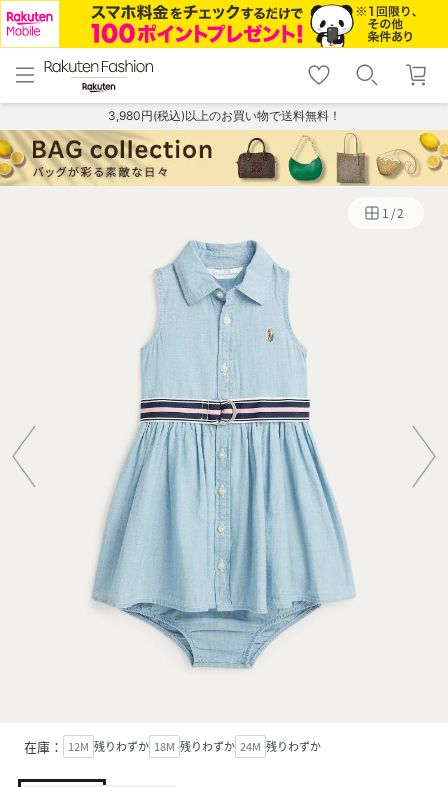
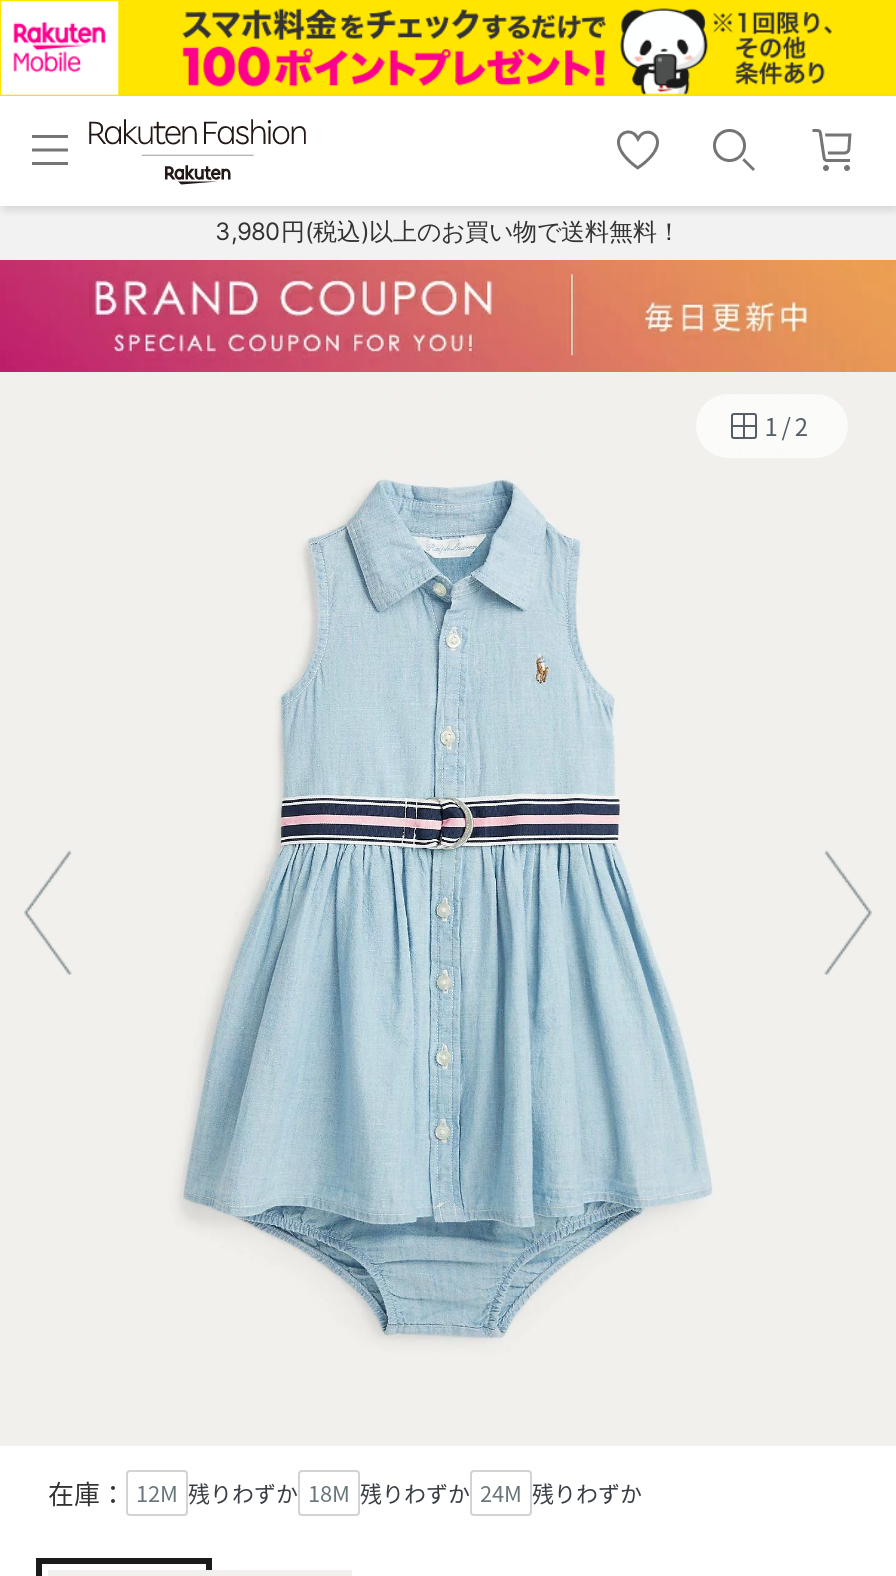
- [image]
+ [image]
